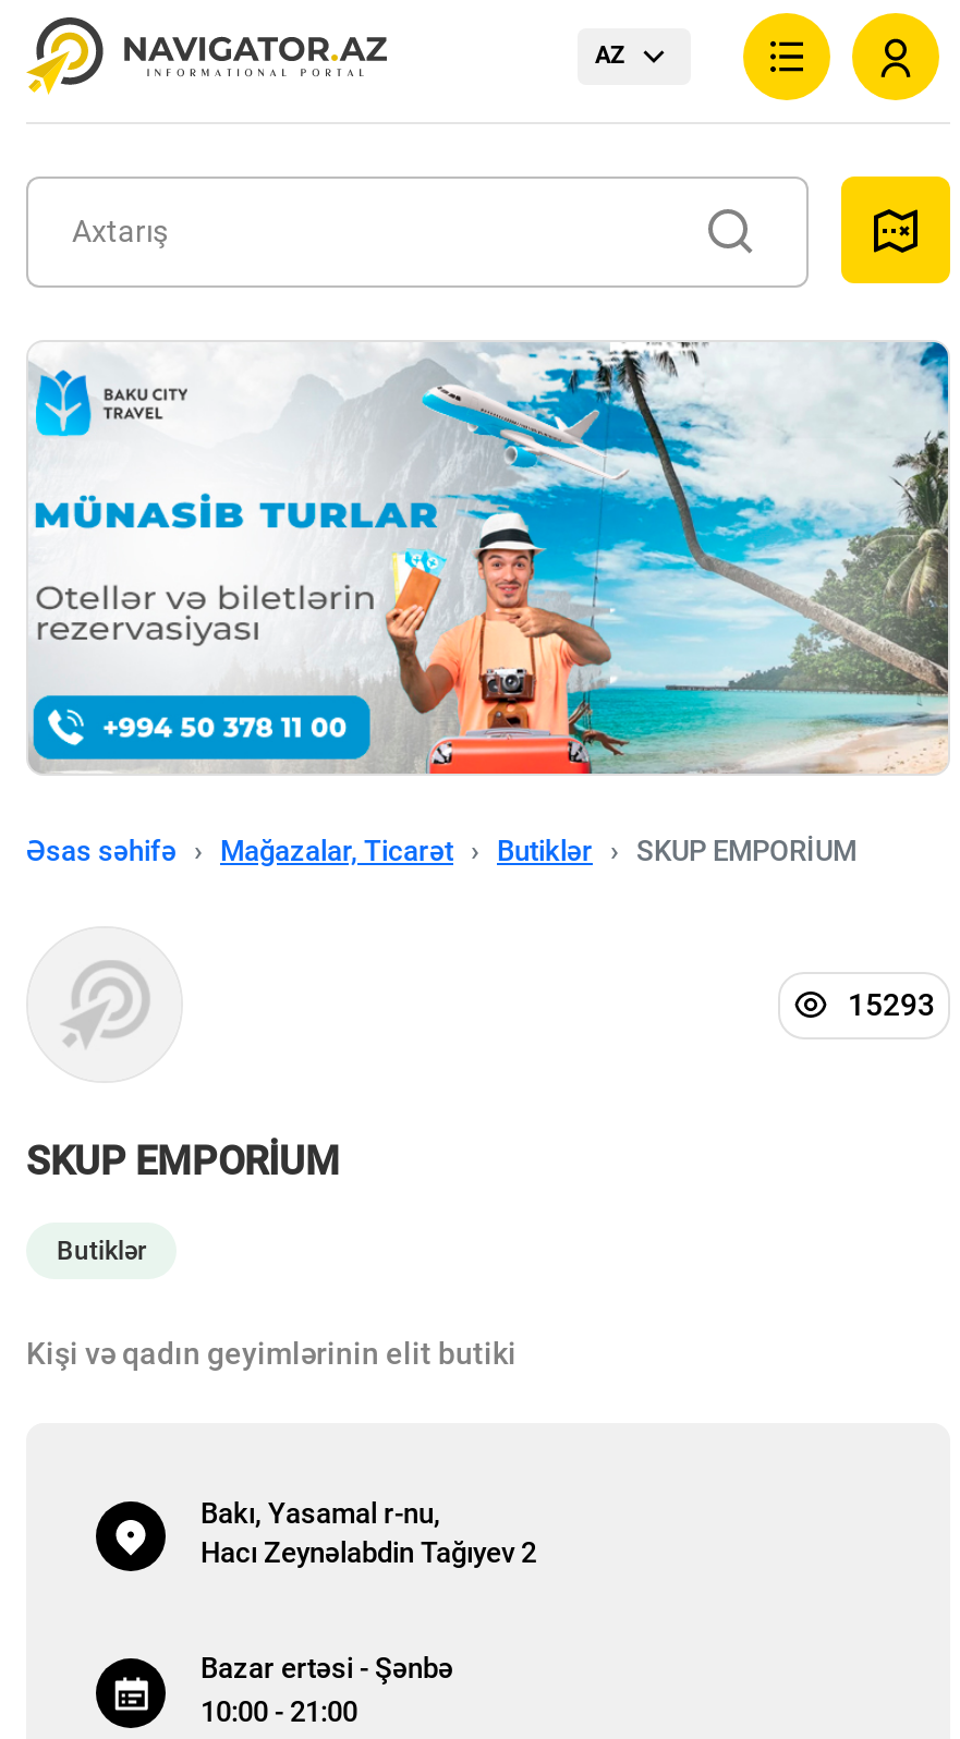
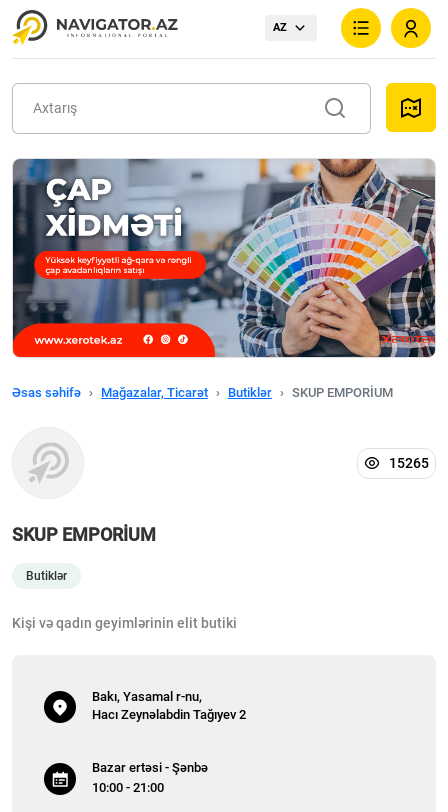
- [image]
+ [image]

- 15293
+ 15265
